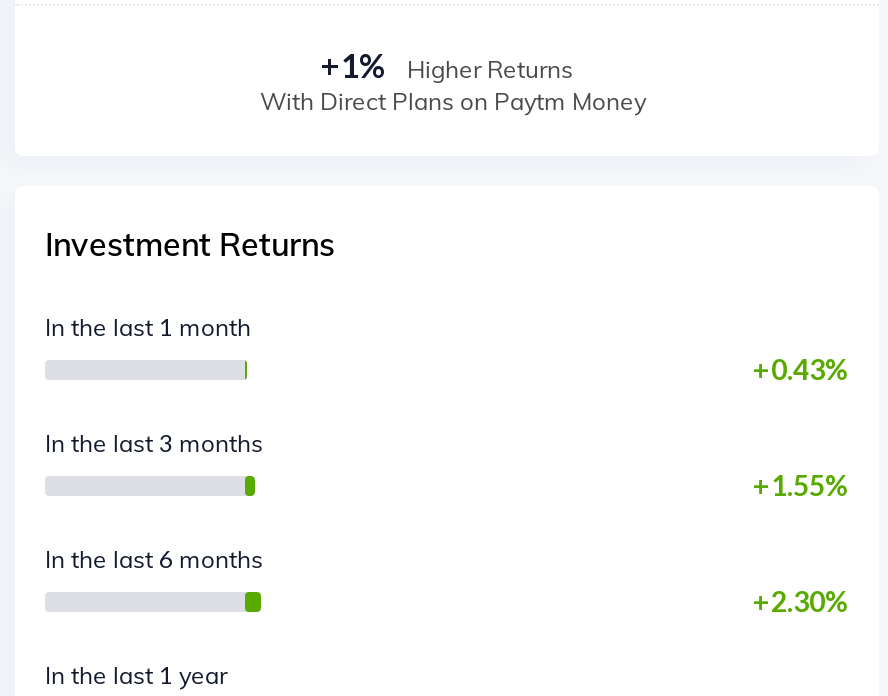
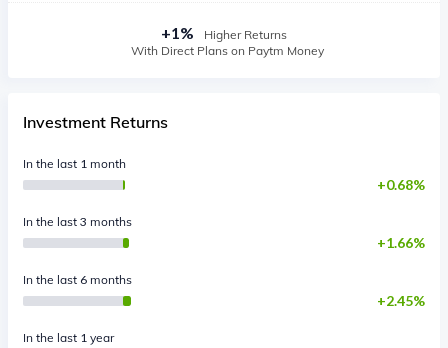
- 0.43%
+ 0.68%

- 1.55%
+ 1.66%

- 2.30%
+ 2.45%
